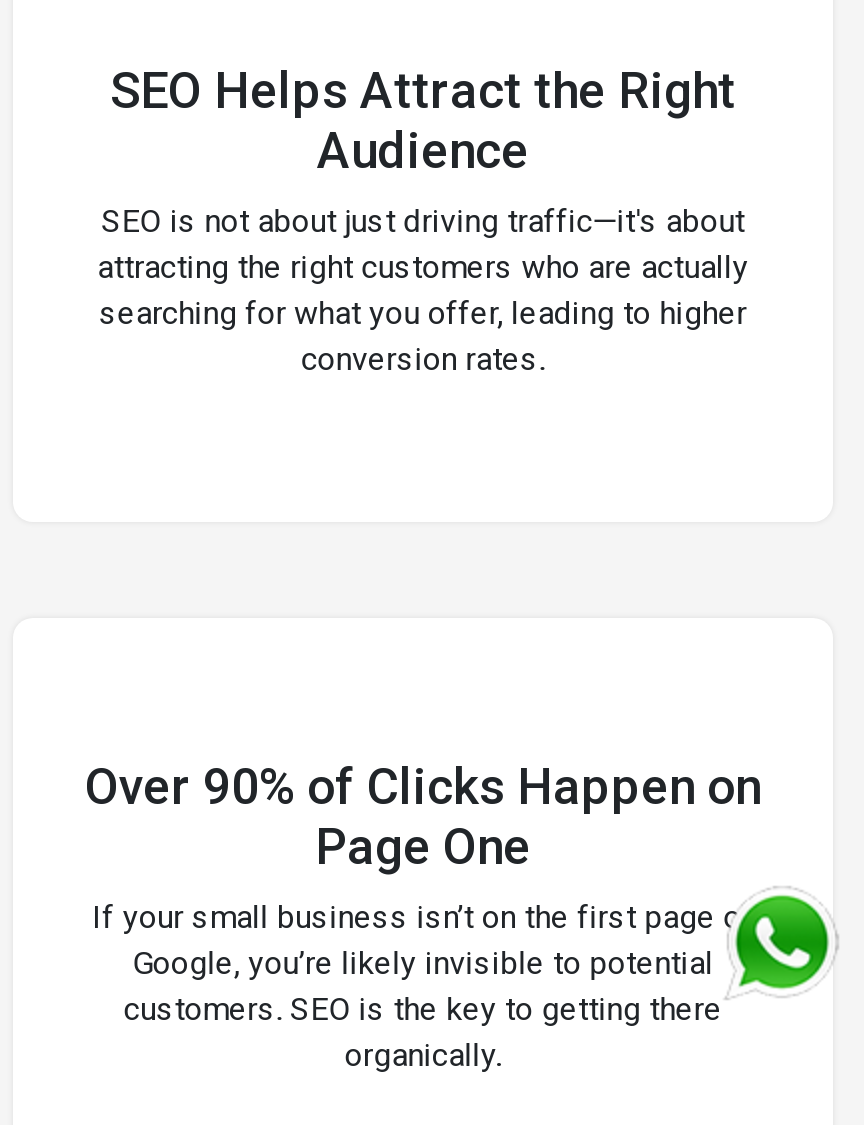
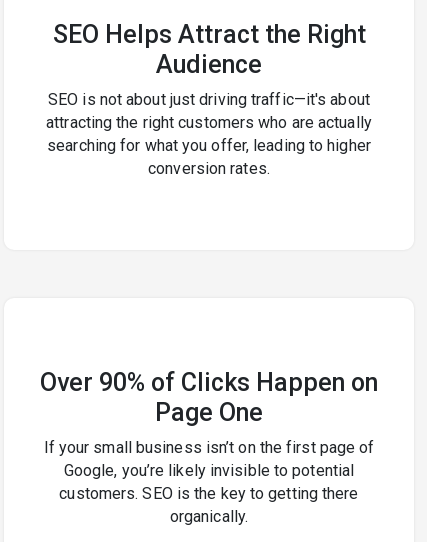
- [image]
